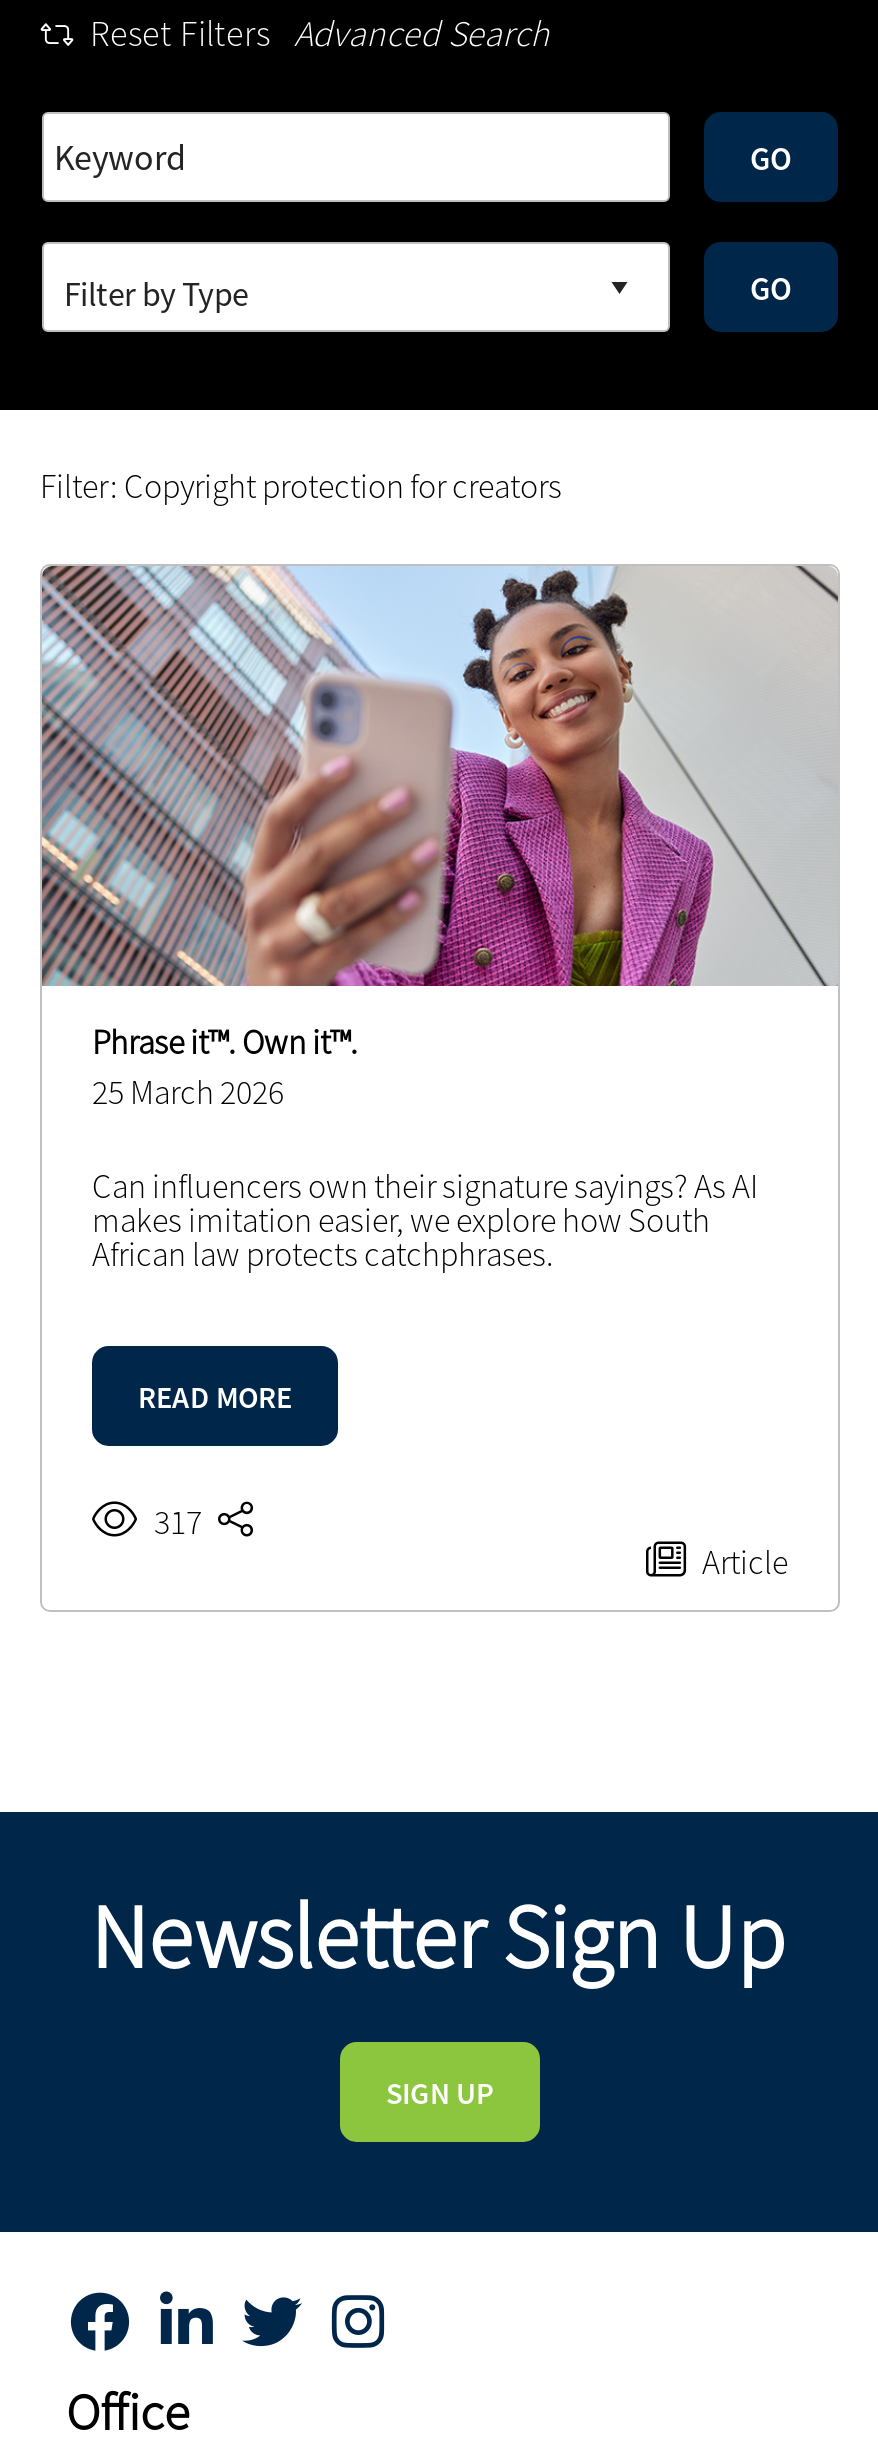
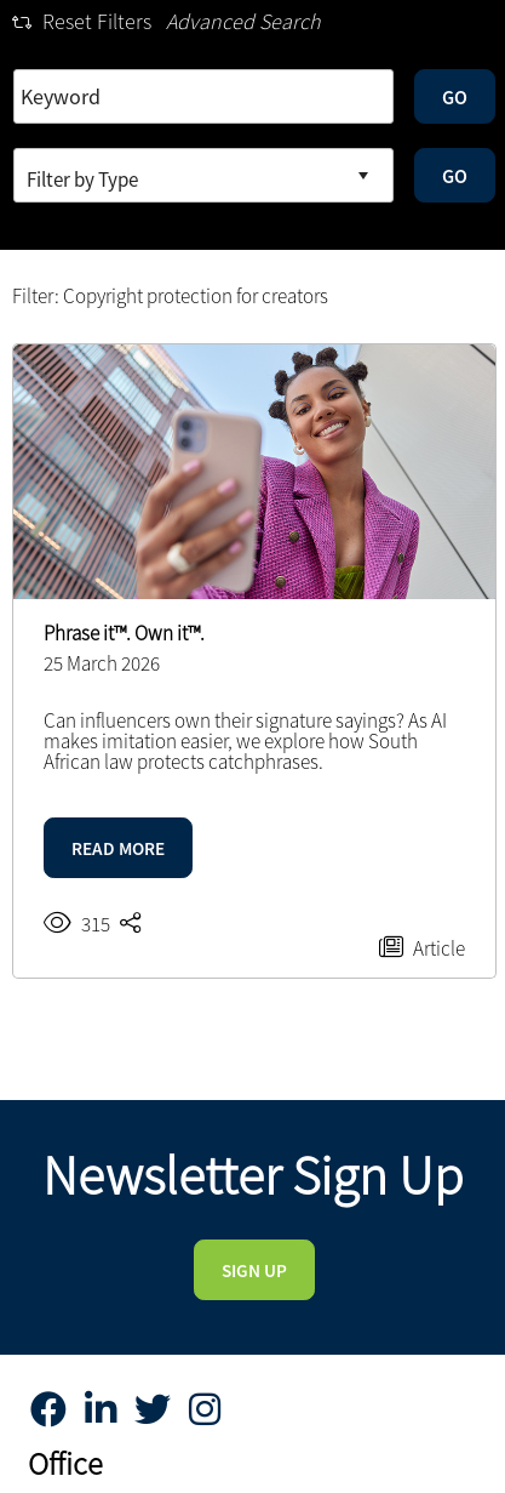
- 317
+ 315
